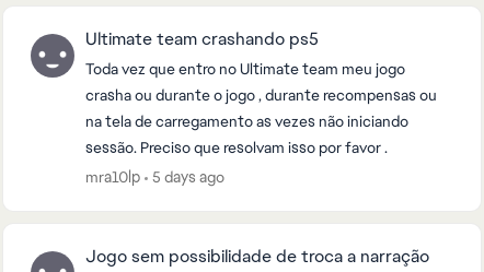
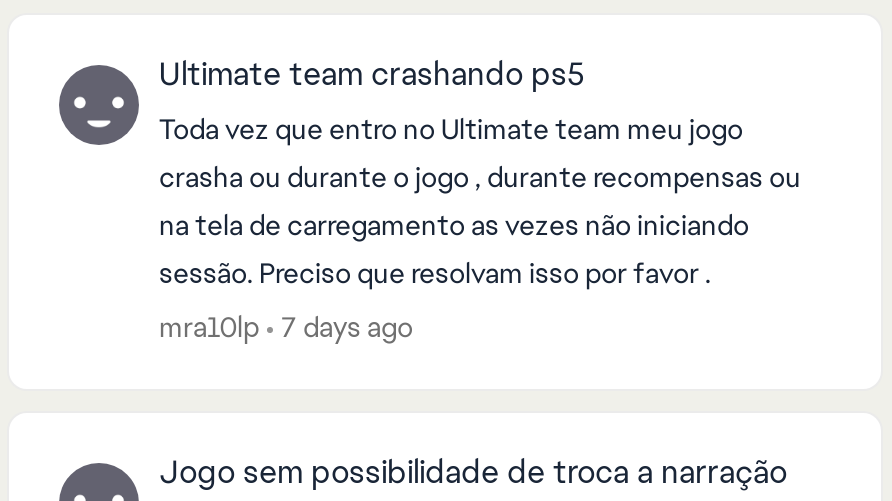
- 5 days ago
+ 7 days ago
